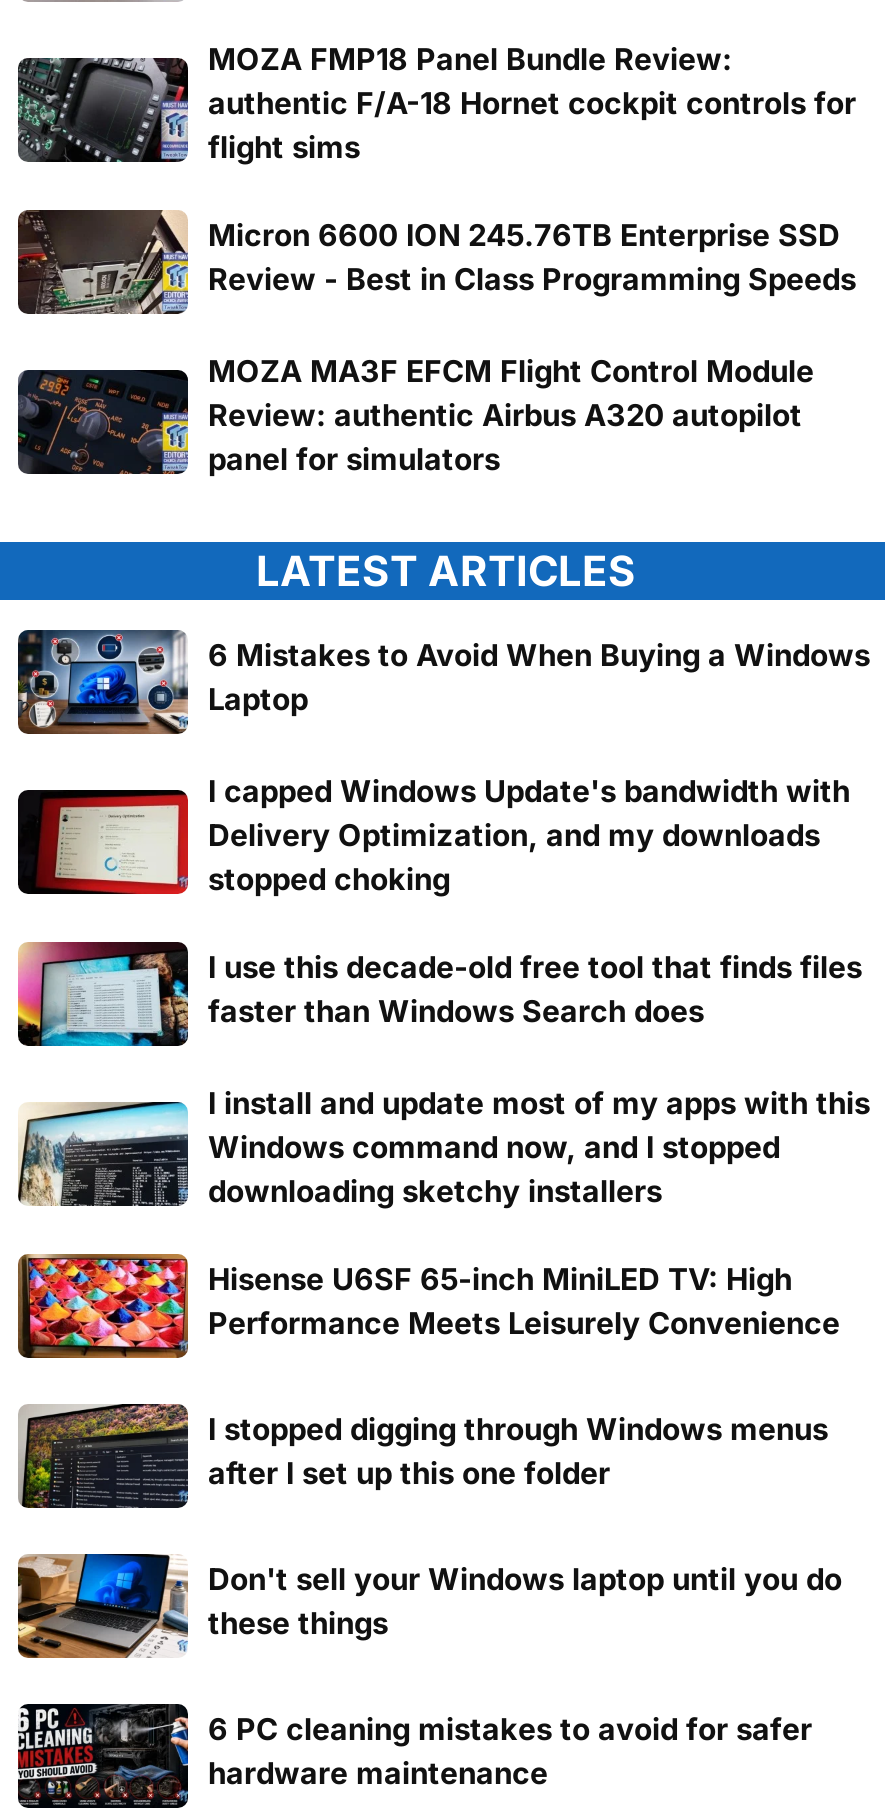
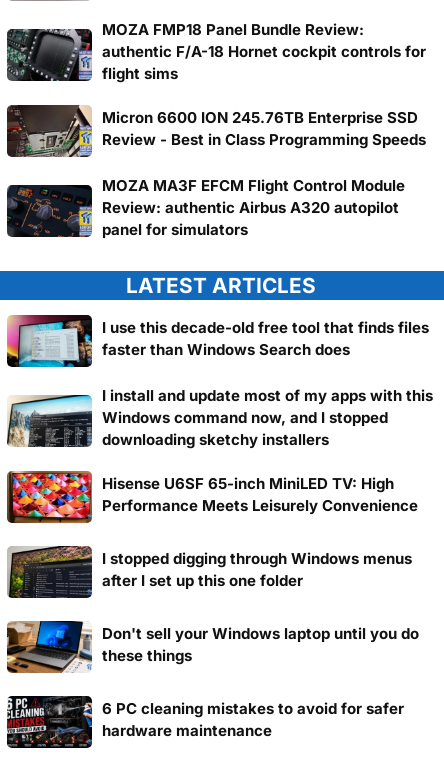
- [image]
- 6 Mistakes to Avoid When Buying a Windows
- Laptop
- I capped Windows Update's bandwidth with
- Delivery Optimization, and my downloads
- stopped choking

- [image]
